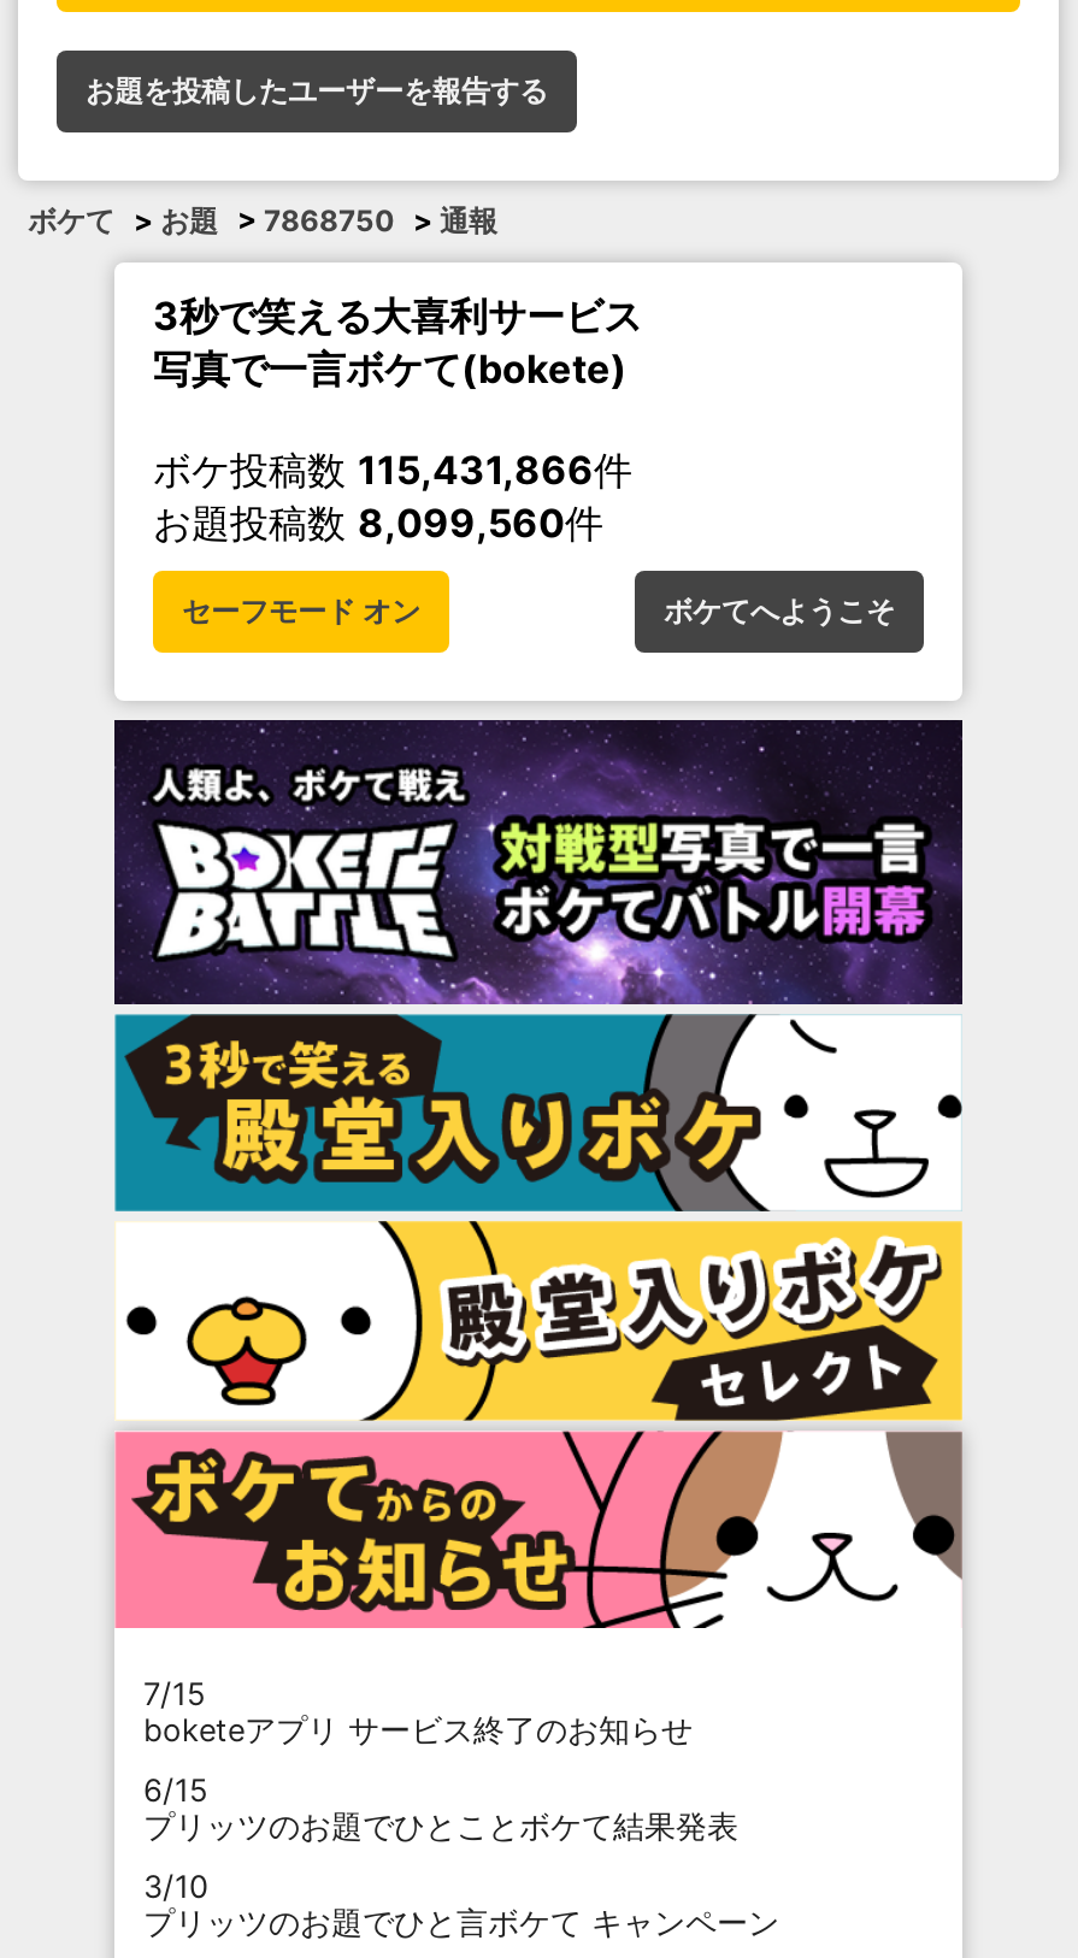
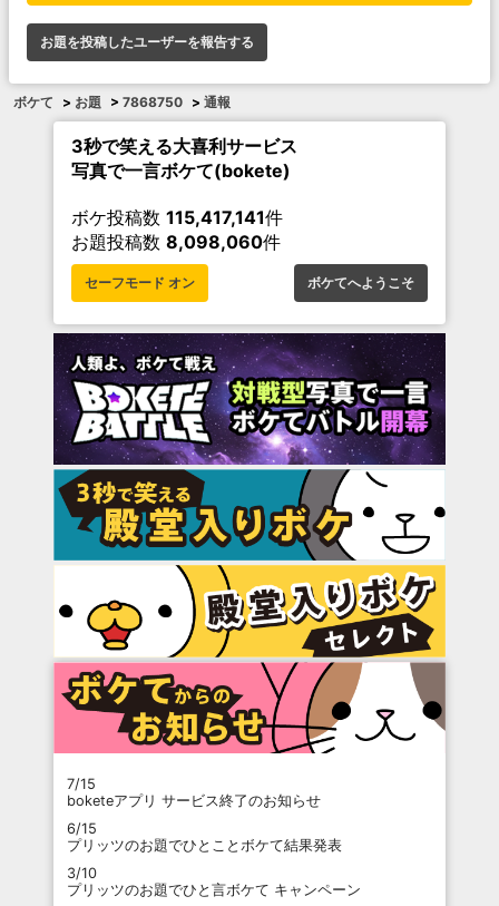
- ボケ投稿数115,431,866件
+ ボケ投稿数115,417,141件

- お題投稿数8,099,560件
+ お題投稿数8,098,060件
